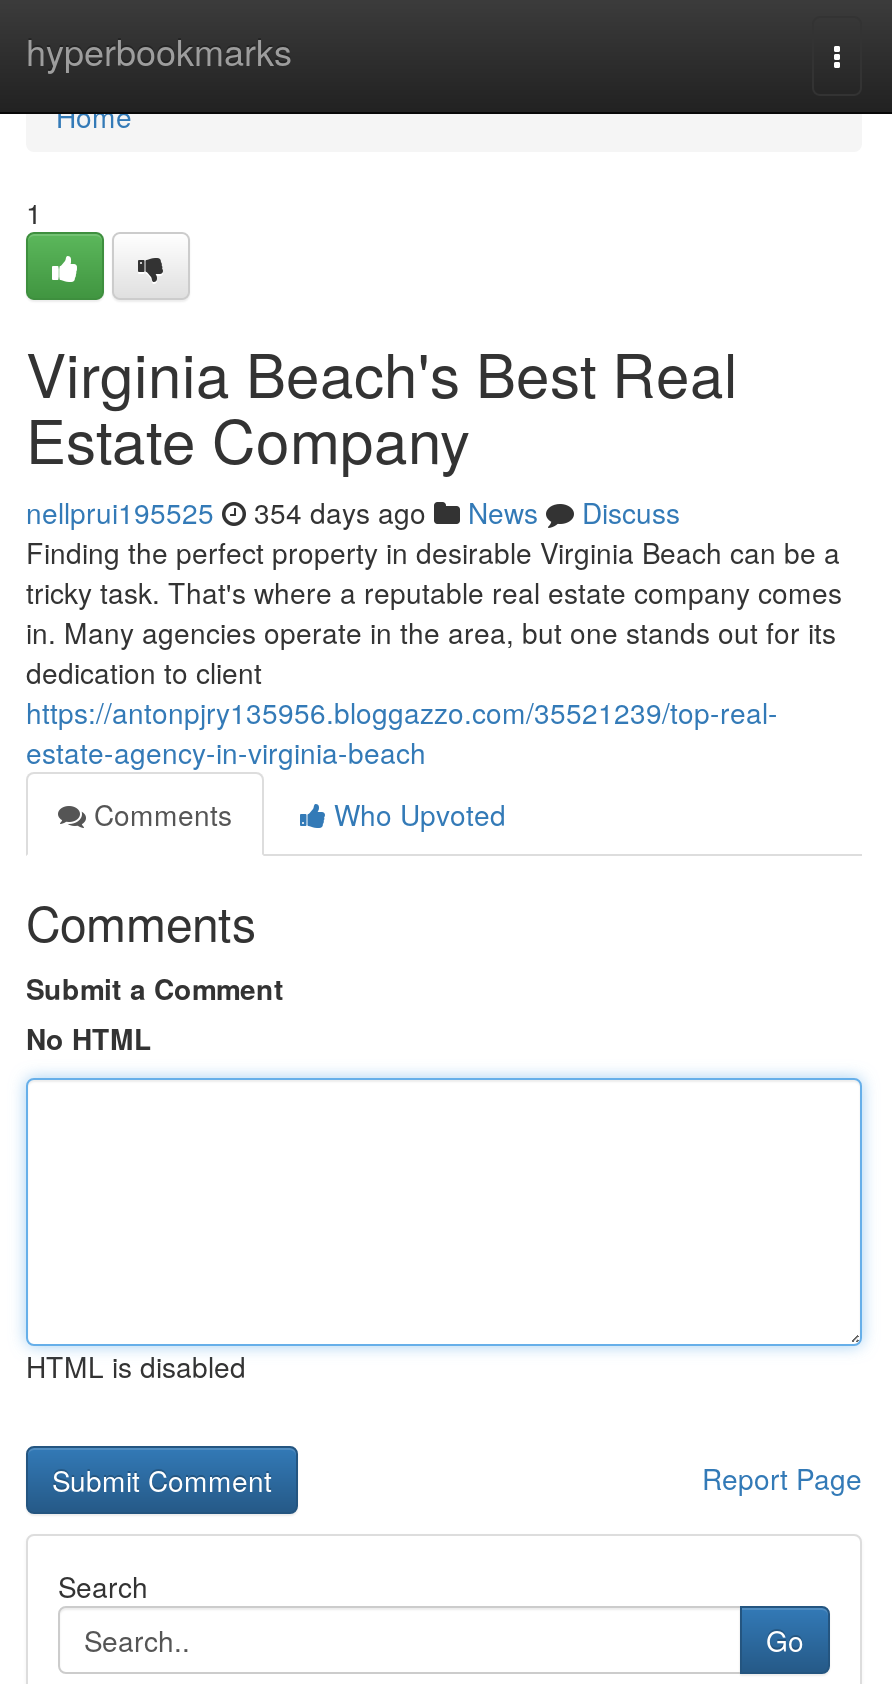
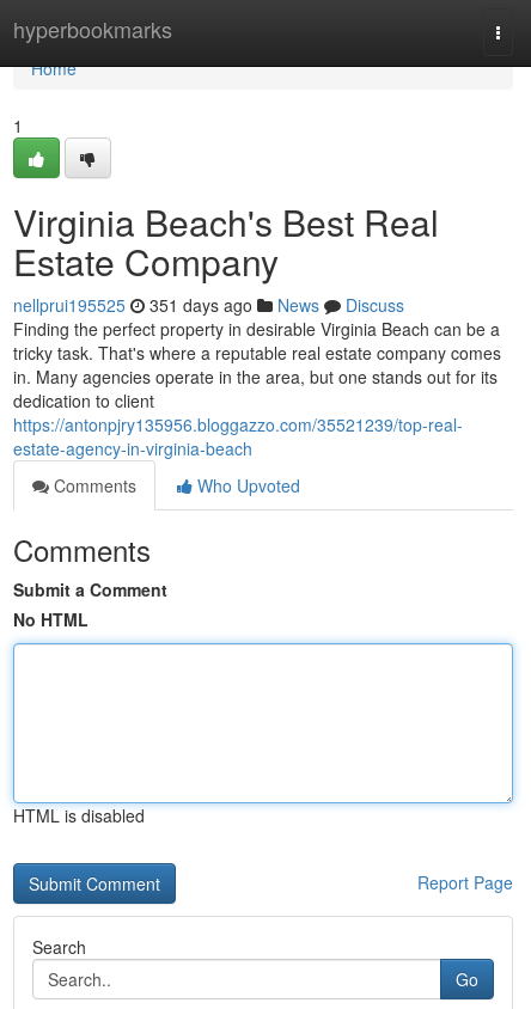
- nellprui195525 354 days ago News Discuss
+ nellprui195525 351 days ago News Discuss
